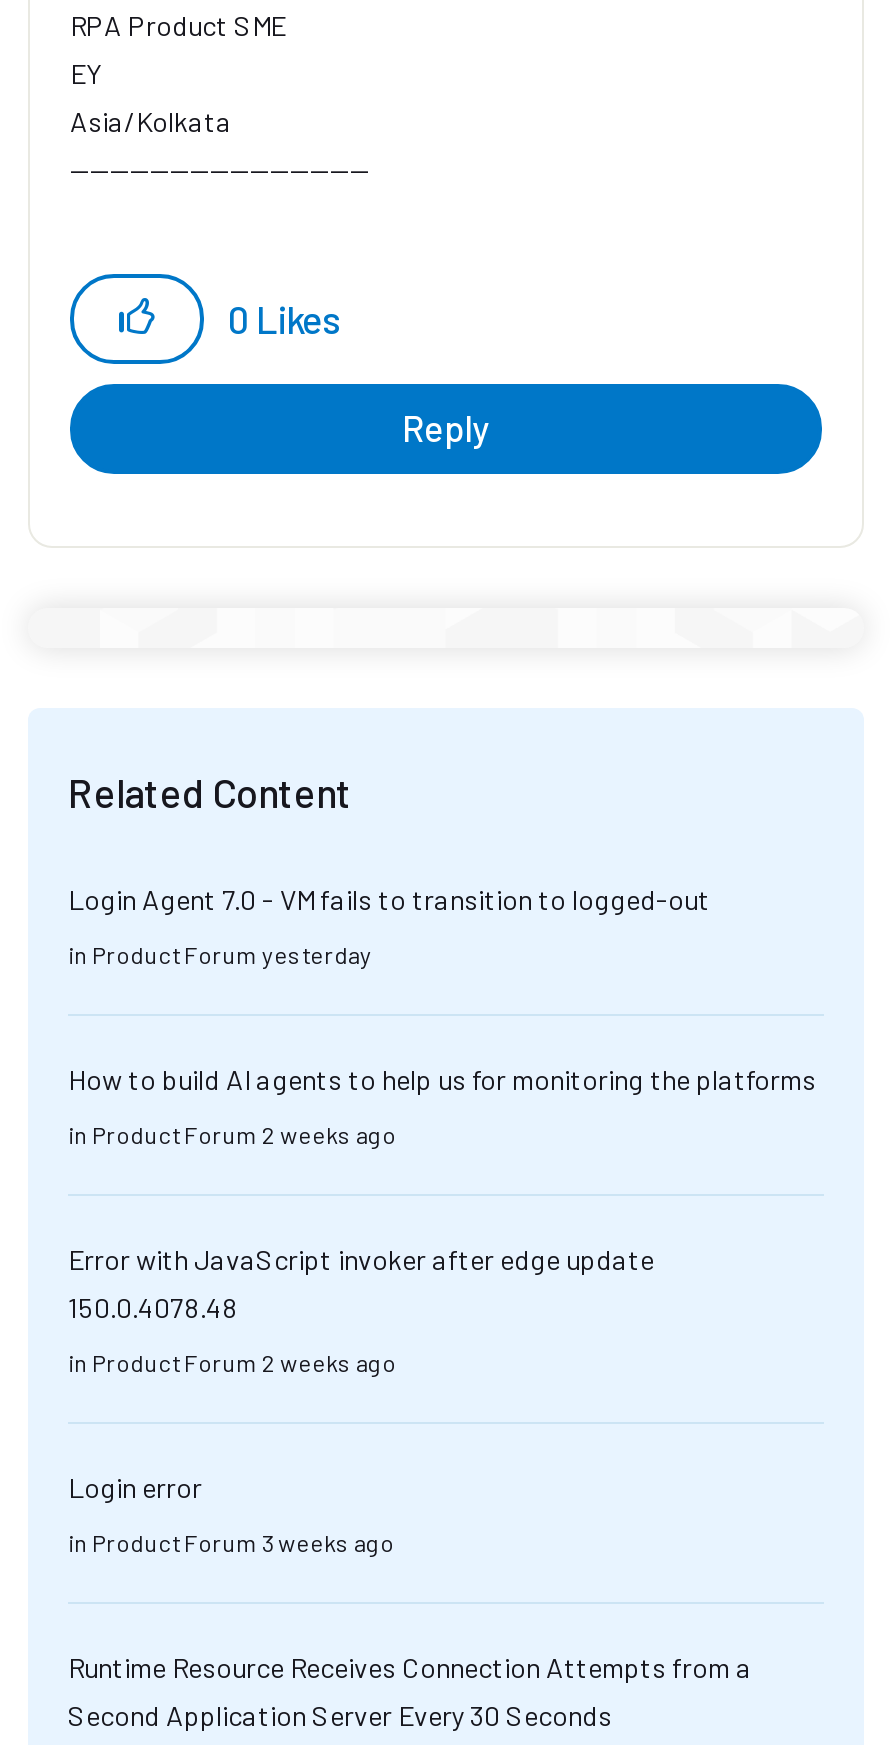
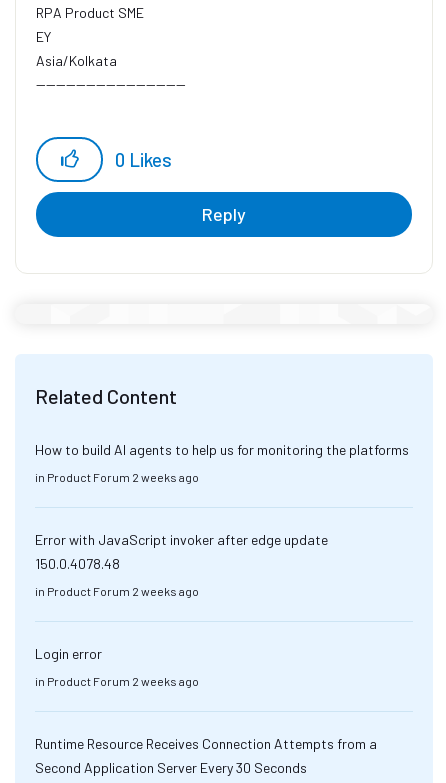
- Login Agent 7.0 - VM fails to transition to logged-out
- in Product Forum yesterday

- in Product Forum 3 weeks ago
+ in Product Forum 2 weeks ago
